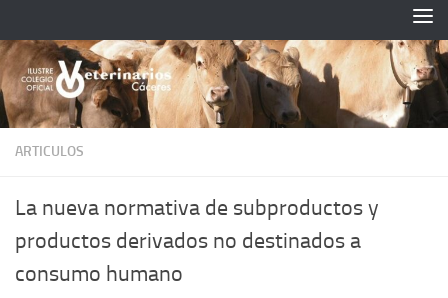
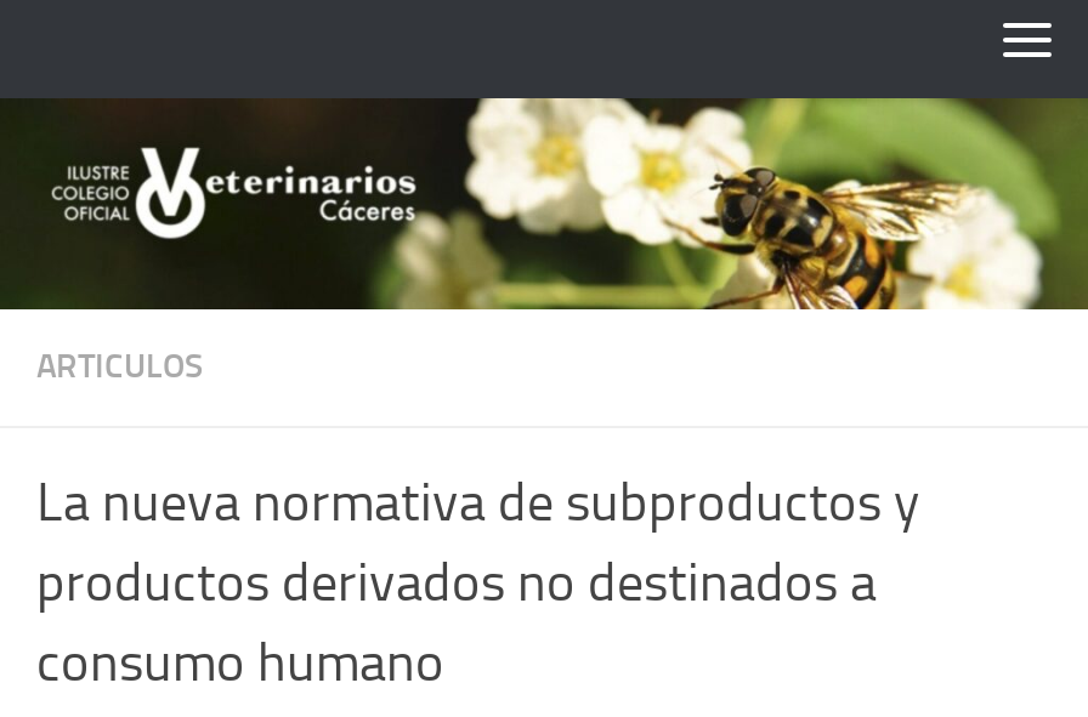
- [image]
+ [image]
